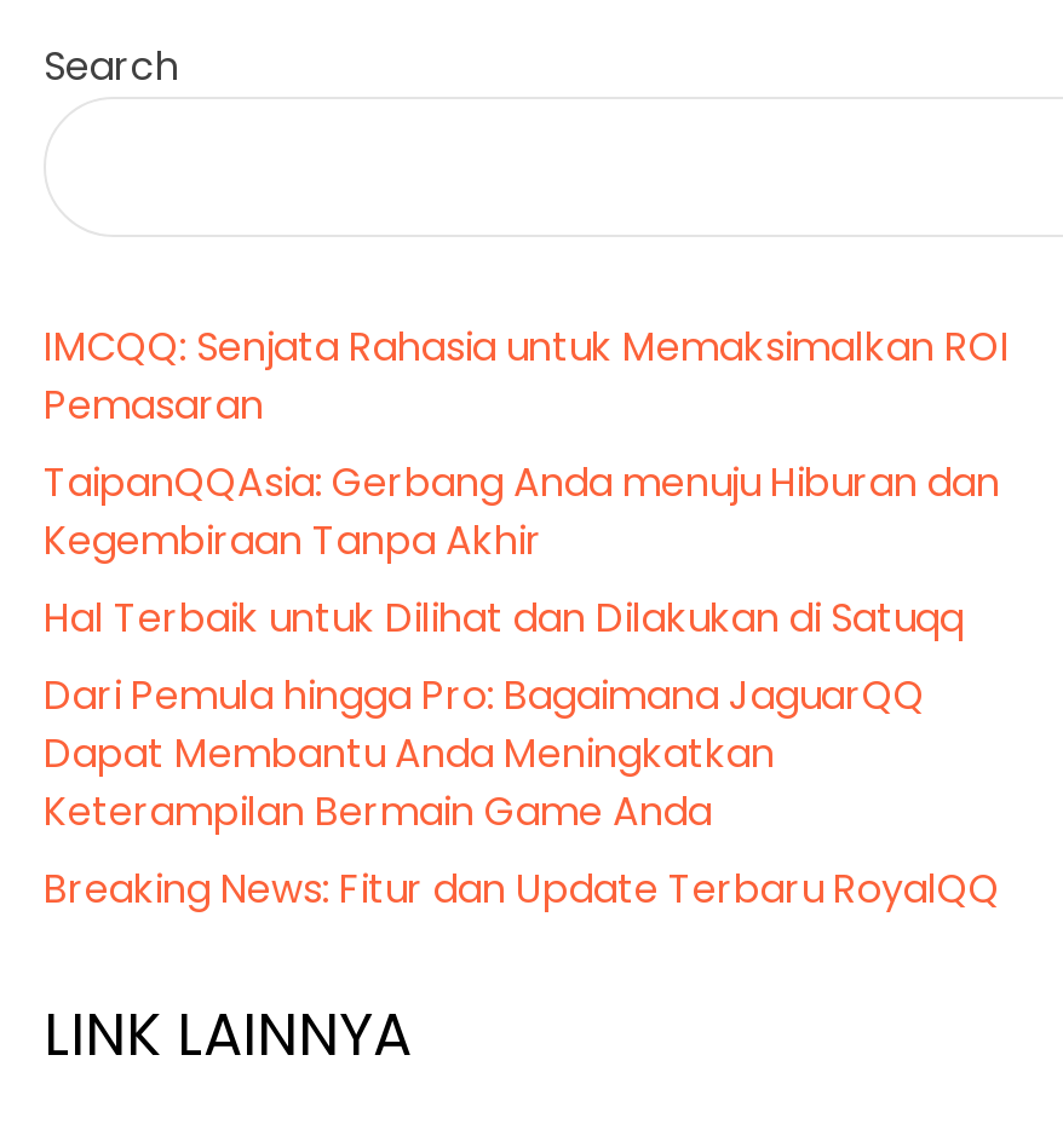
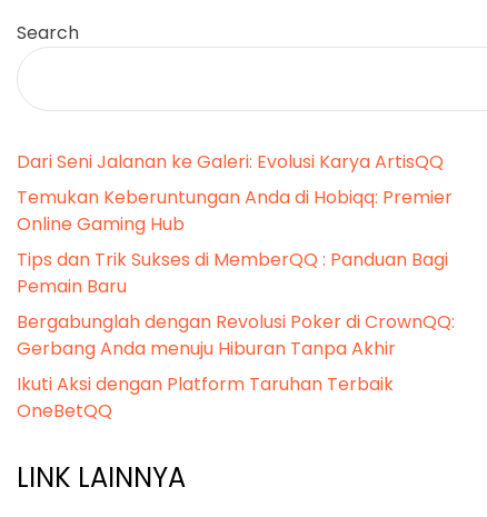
- IMCQQ: Senjata Rahasia untuk Memaksimalkan ROI
- Pemasaran
- TaipanQQAsia: Gerbang Anda menuju Hiburan dan
- Kegembiraan Tanpa Akhir
- Hal Terbaik untuk Dilihat dan Dilakukan di Satuqq
- Dari Pemula hingga Pro: Bagaimana JaguarQQ
- Dapat Membantu Anda Meningkatkan
- Keterampilan Bermain Game Anda
- Breaking News: Fitur dan Update Terbaru RoyalQQ
+ Dari Seni Jalanan ke Galeri: Evolusi Karya ArtisQQ
+ Temukan Keberuntungan Anda di Hobiqq: Premier
+ Online Gaming Hub
+ Tips dan Trik Sukses di MemberQQ : Panduan Bagi
+ Pemain Baru
+ Bergabunglah dengan Revolusi Poker di CrownQQ:
+ Gerbang Anda menuju Hiburan Tanpa Akhir
+ Ikuti Aksi dengan Platform Taruhan Terbaik
+ OneBetQQ
